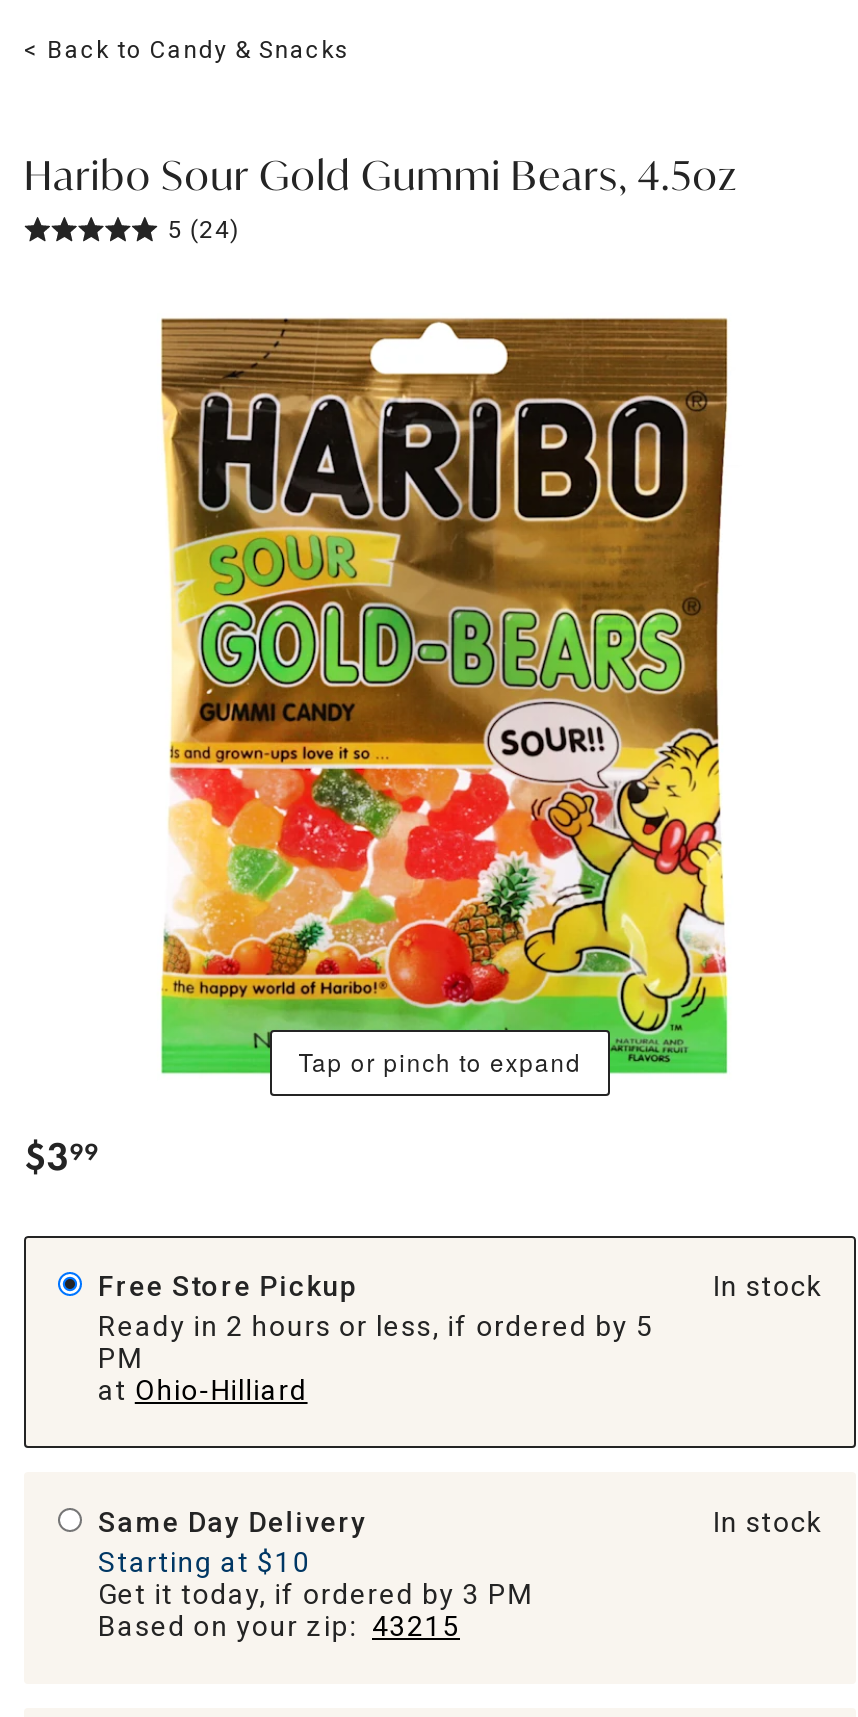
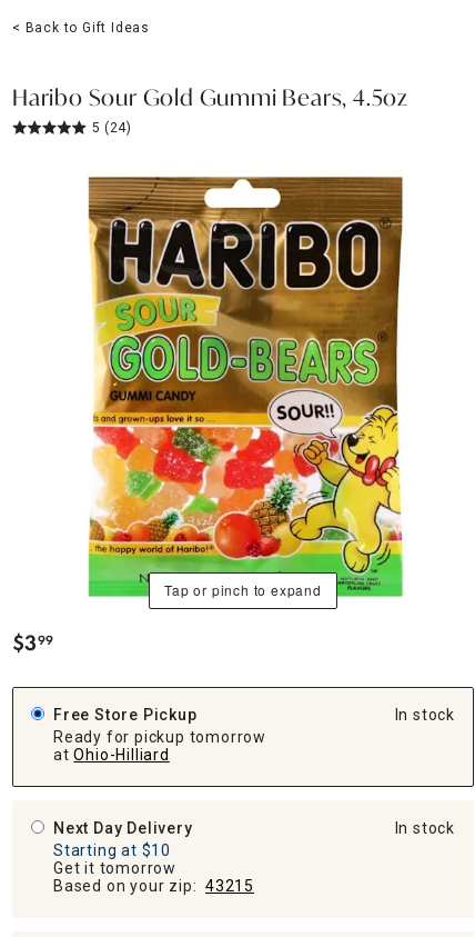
- < Back to Candy & Snacks
+ < Back to Gift Ideas

- Ready in 2 hours or less, if ordered by 5
- PM
+ Ready for pickup tomorrow

- Same Day Delivery
+ Next Day Delivery

- Get it today, if ordered by 3 PM
+ Get it tomorrow
